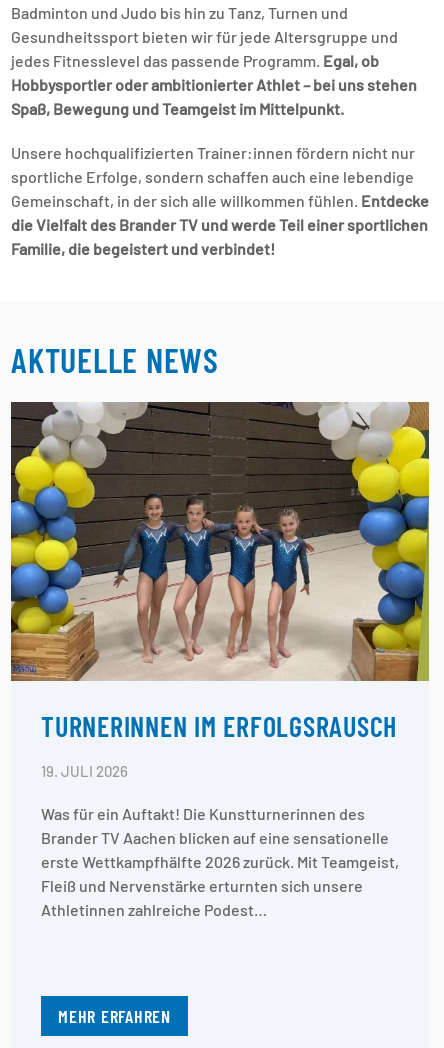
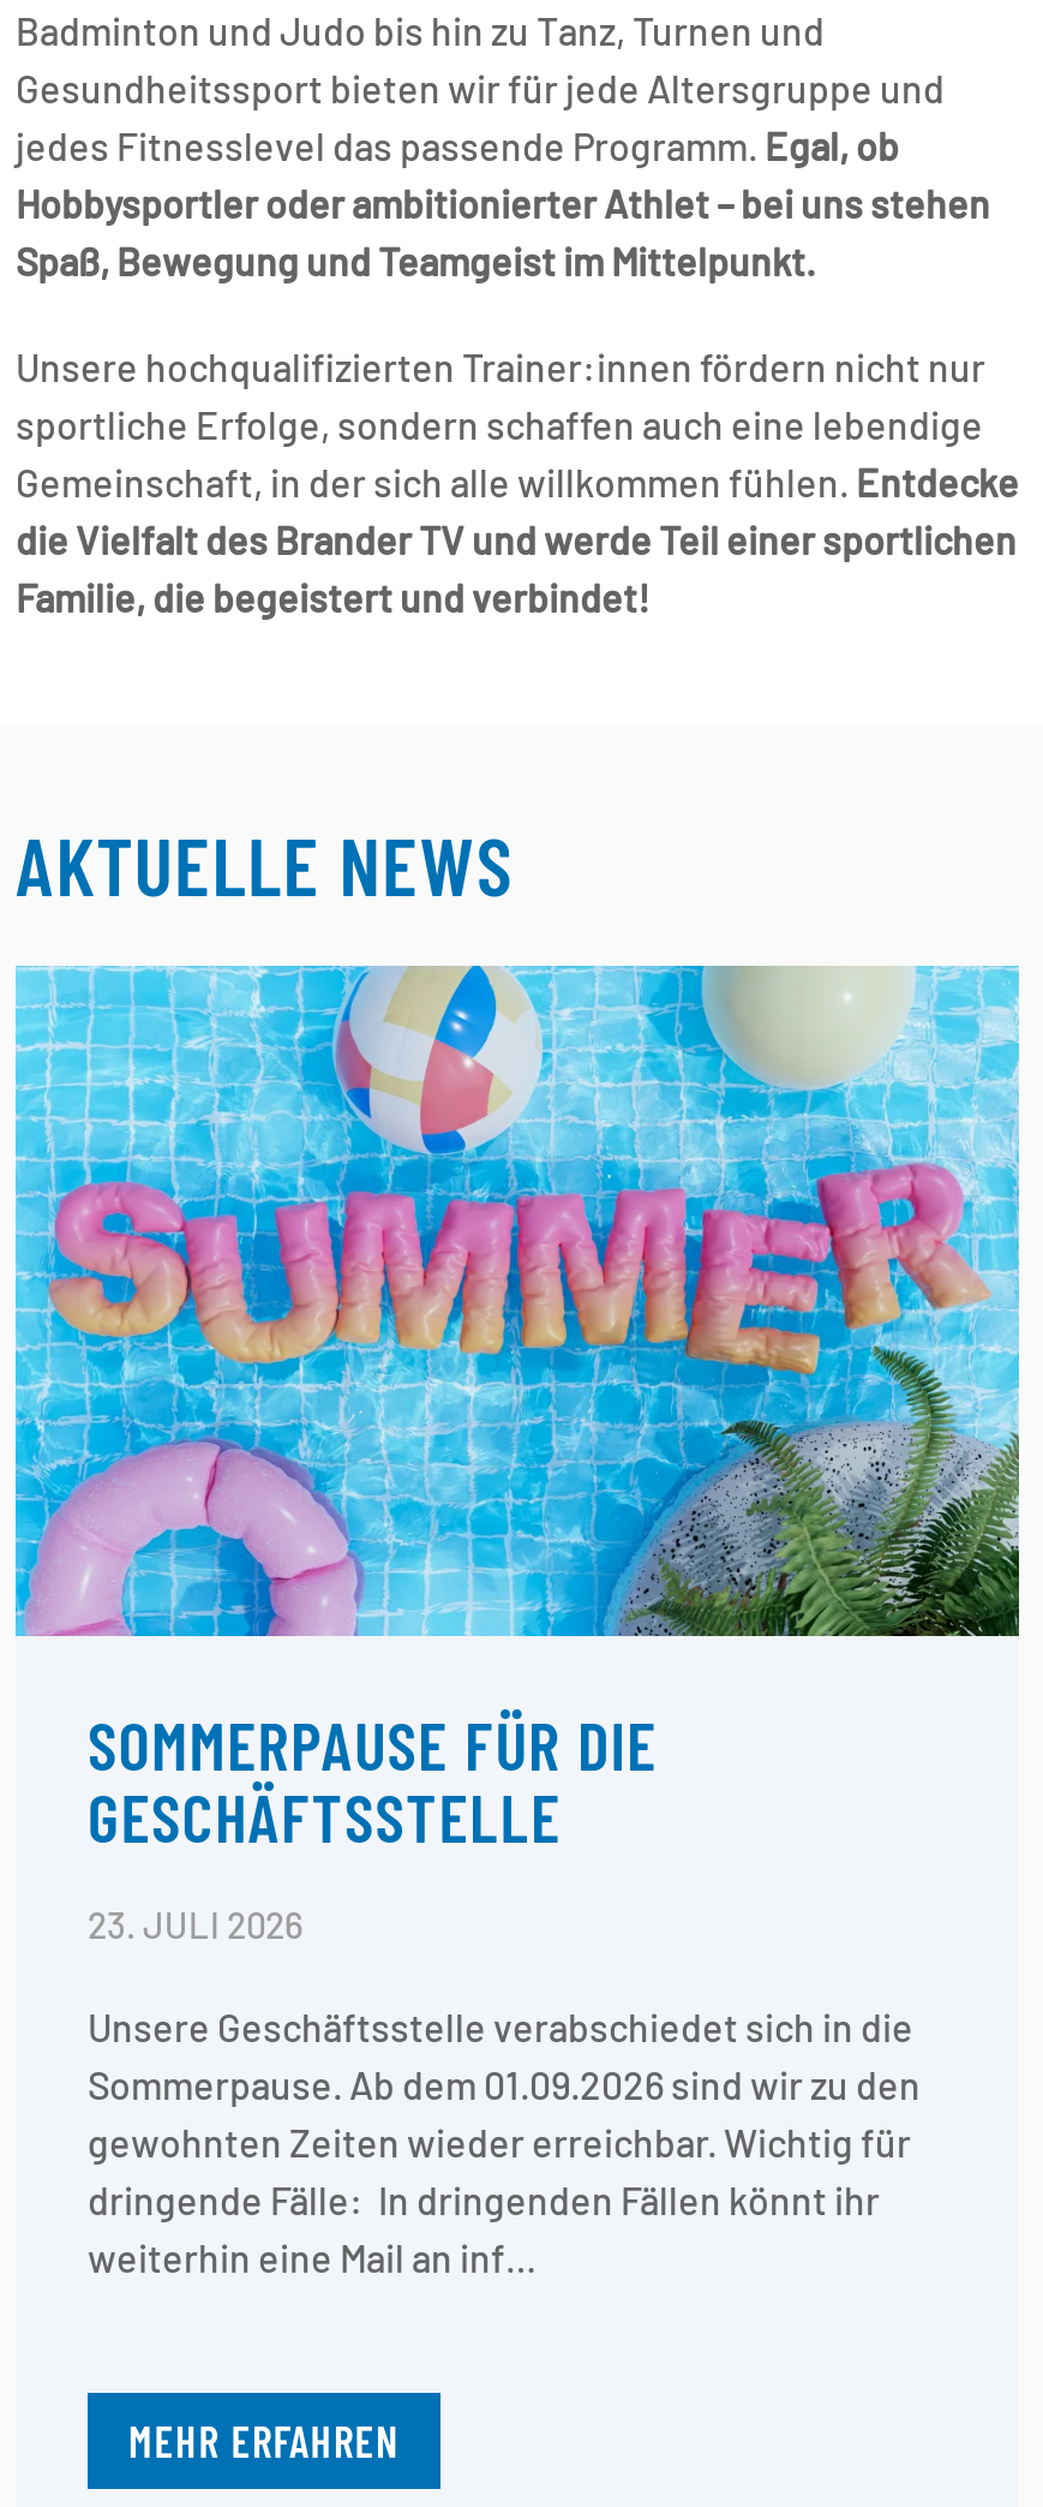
- [image]
- TURNERINNEN IM ERFOLGSRAUSCH
+ [image]
+ SOMMERPAUSE FÜR DIE
+ GESCHÄFTSSTELLE

- 19. JULI 2026
+ 23. JULI 2026

- Was für ein Auftakt! Die Kunstturnerinnen des
- Brander TV Aachen blicken auf eine sensationelle
- erste Wettkampfhälfte 2026 zurück. Mit Teamgeist,
- Fleiß und Nervenstärke erturnten sich unsere
- Athletinnen zahlreiche Podest…
+ Unsere Geschäftsstelle verabschiedet sich in die
+ Sommerpause. Ab dem 01.09.2026 sind wir zu den
+ gewohnten Zeiten wieder erreichbar. Wichtig für
+ dringende Fälle: In dringenden Fällen könnt ihr
+ weiterhin eine Mail an inf…
